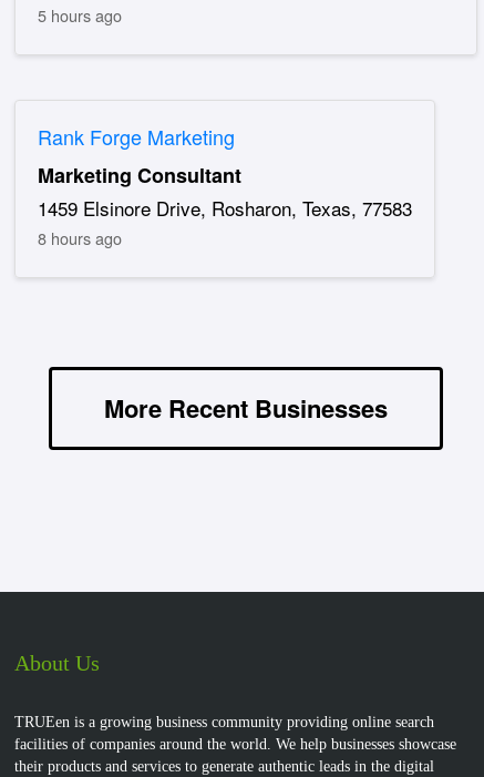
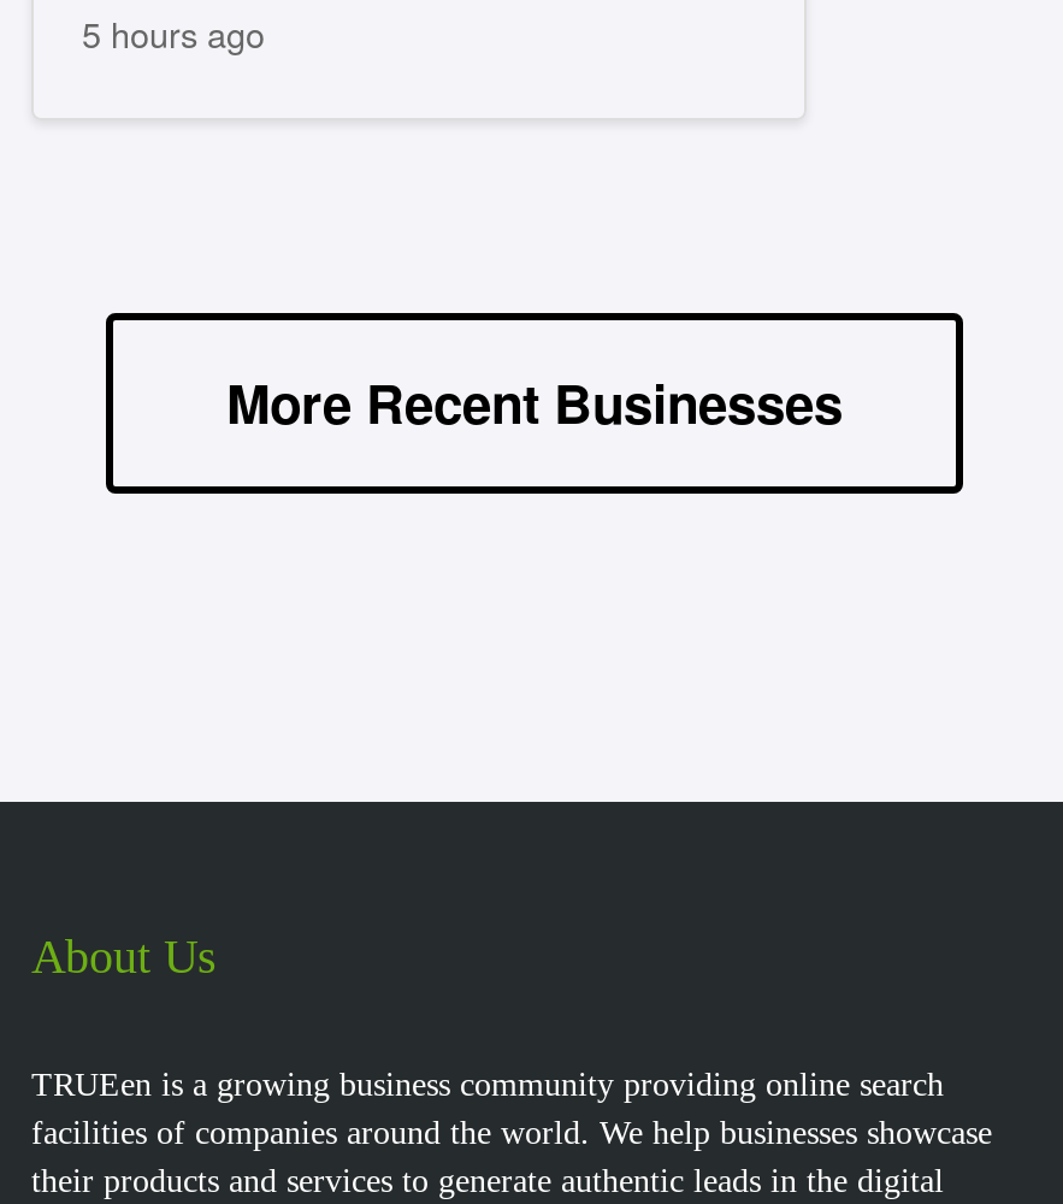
- Rank Forge Marketing
- Marketing Consultant
- 1459 Elsinore Drive, Rosharon, Texas, 77583
- 8 hours ago
